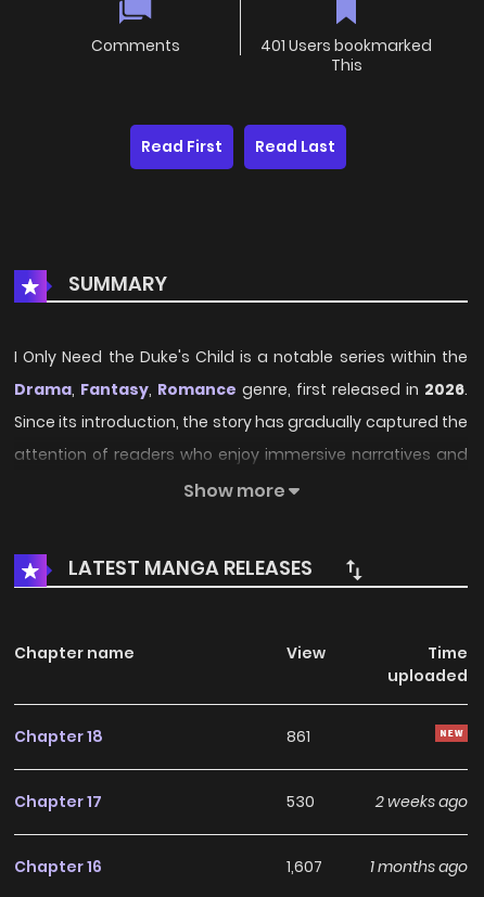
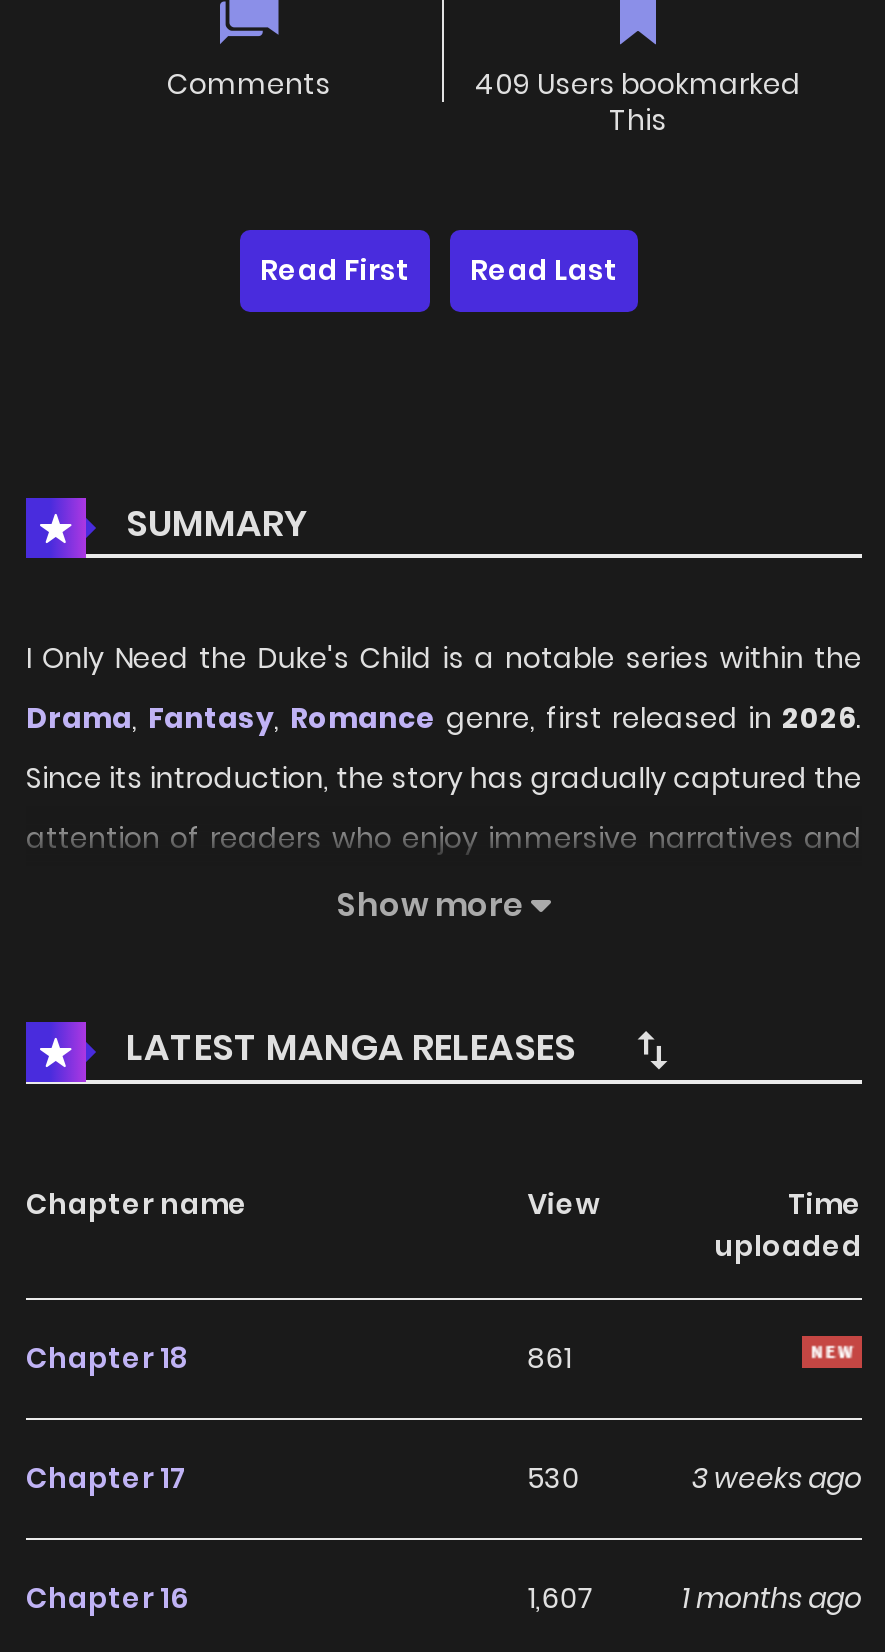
- 401 Users bookmarked
+ 409 Users bookmarked

- 2 weeks ago
+ 3 weeks ago
